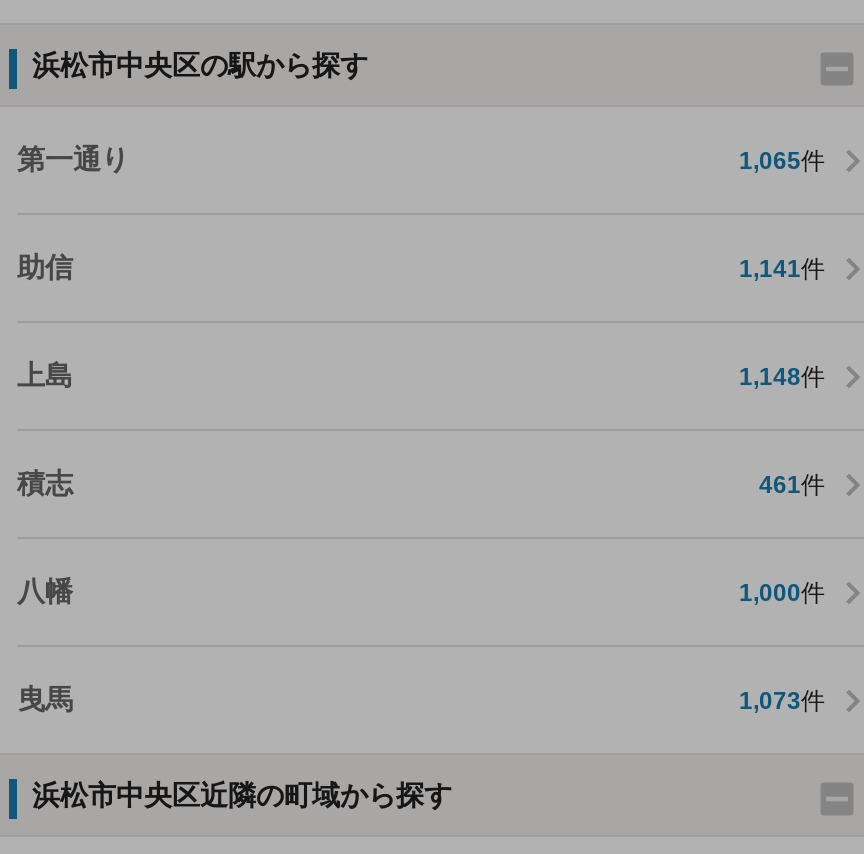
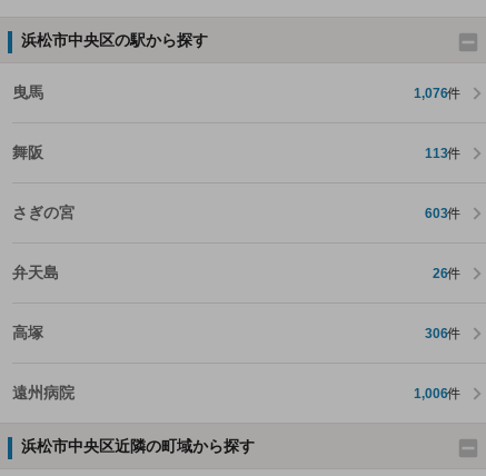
- 第一通り
- 1,065件
- 助信
- 1,141件
- 上島
- 1,148件
- 積志
- 461件
- 八幡
- 1,000件

moved up: 曳馬

- 1,073件
+ 1,076件
+ 舞阪
+ 113件
+ さぎの宮
+ 603件
+ 弁天島
+ 26件
+ 高塚
+ 306件
+ 遠州病院
+ 1,006件
